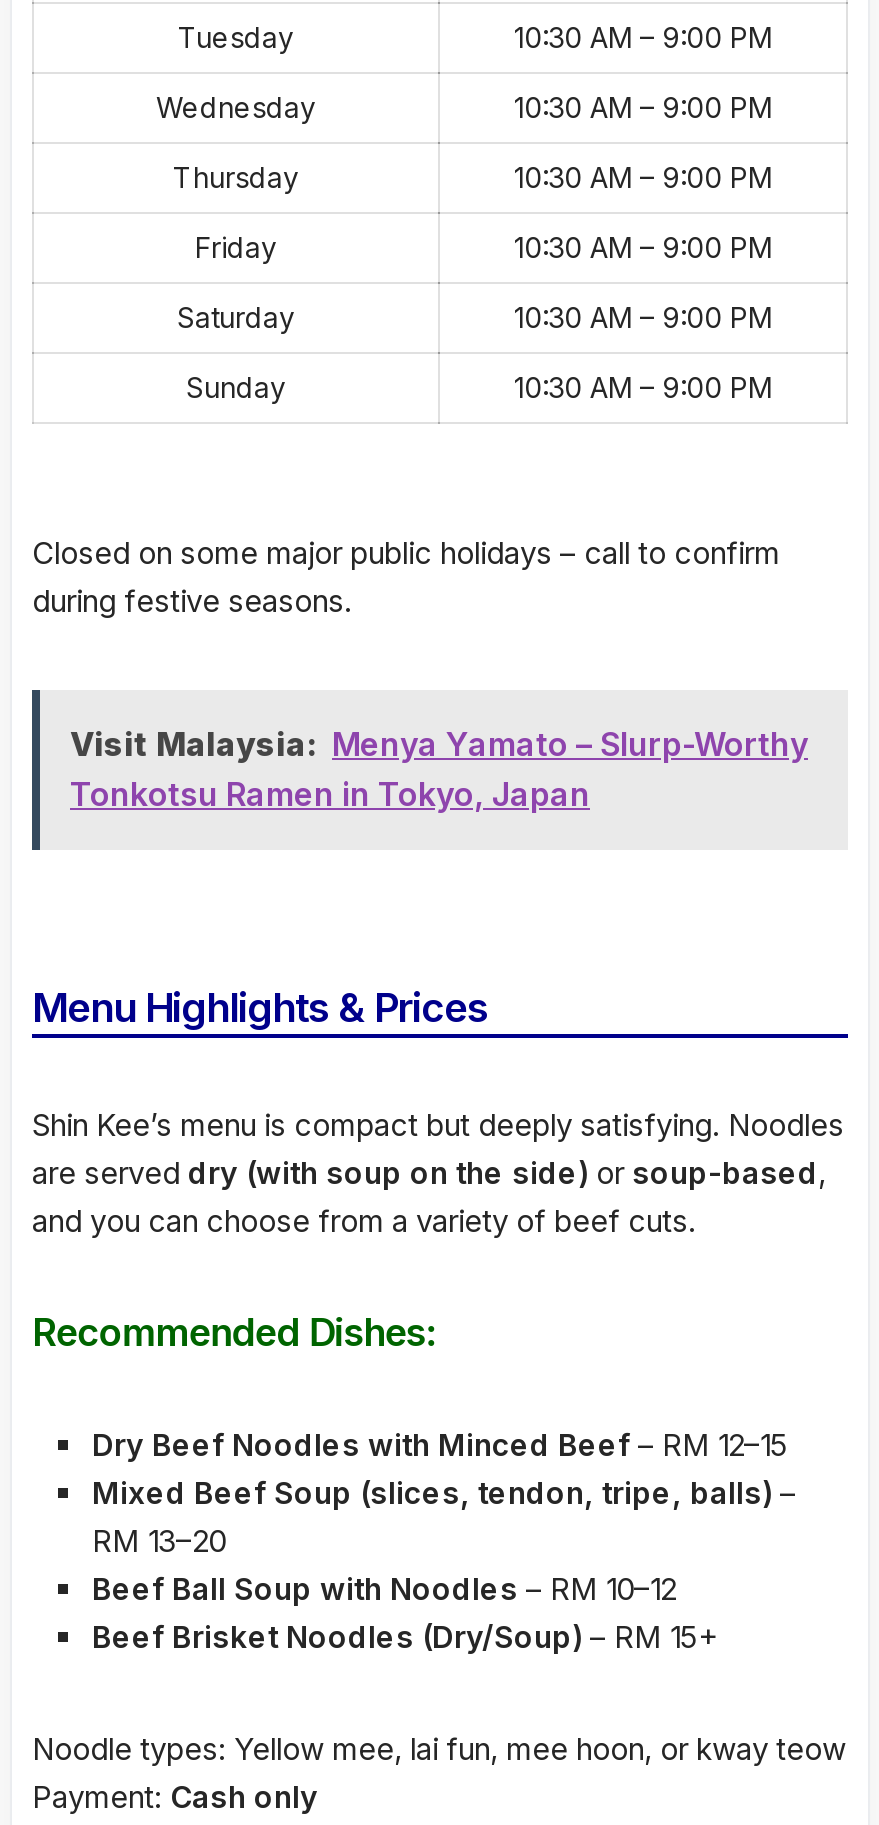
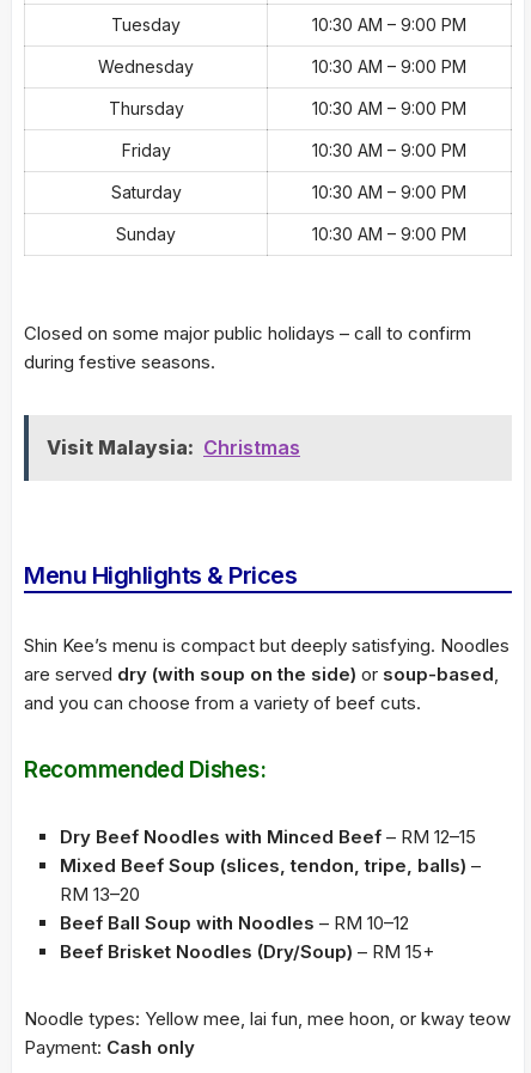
- Visit Malaysia: Menya Yamato – Slurp-Worthy
- Tonkotsu Ramen in Tokyo, Japan
+ Visit Malaysia: Christmas
